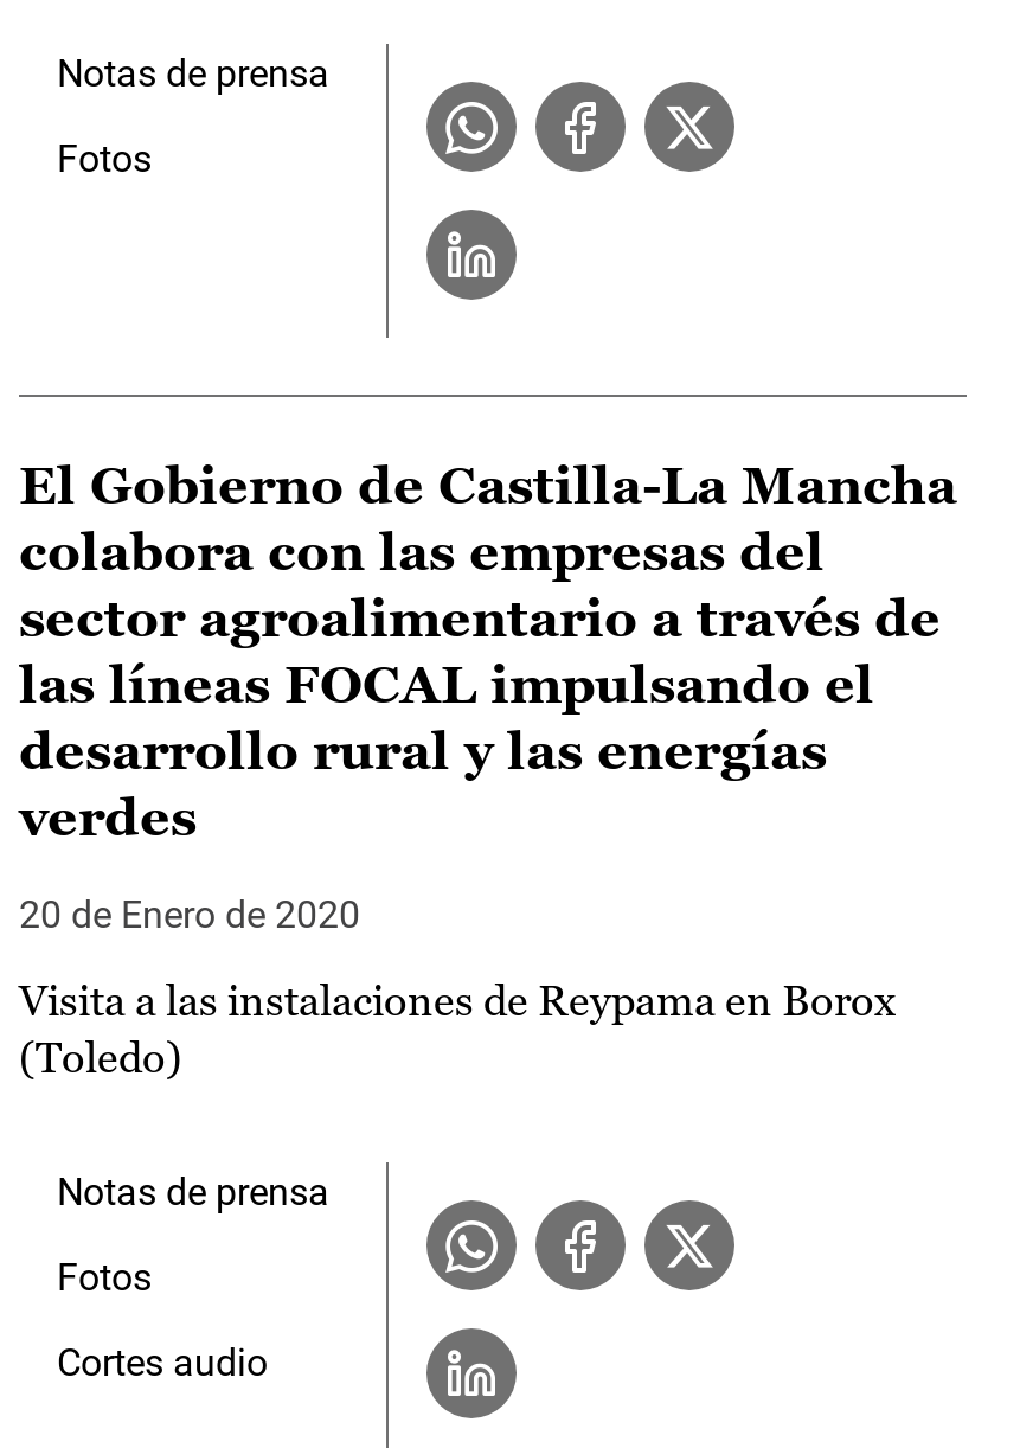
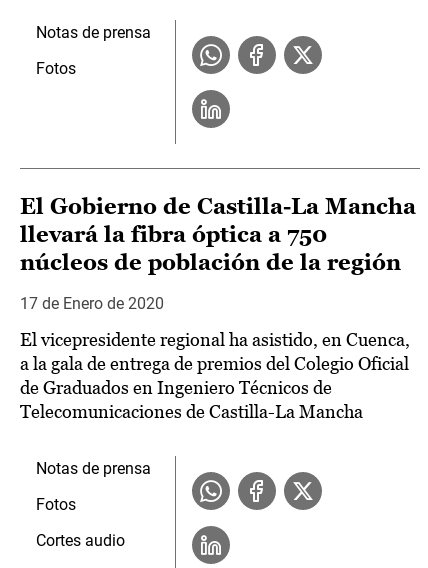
- colabora con las empresas del
- sector agroalimentario a través de
- las líneas FOCAL impulsando el
- desarrollo rural y las energías
- verdes
+ llevará la fibra óptica a 750
+ núcleos de población de la región

- 20 de Enero de 2020
+ 17 de Enero de 2020

- Visita a las instalaciones de Reypama en Borox
- (Toledo)
+ El vicepresidente regional ha asistido, en Cuenca,
+ a la gala de entrega de premios del Colegio Oficial
+ de Graduados en Ingeniero Técnicos de
+ Telecomunicaciones de Castilla-La Mancha
